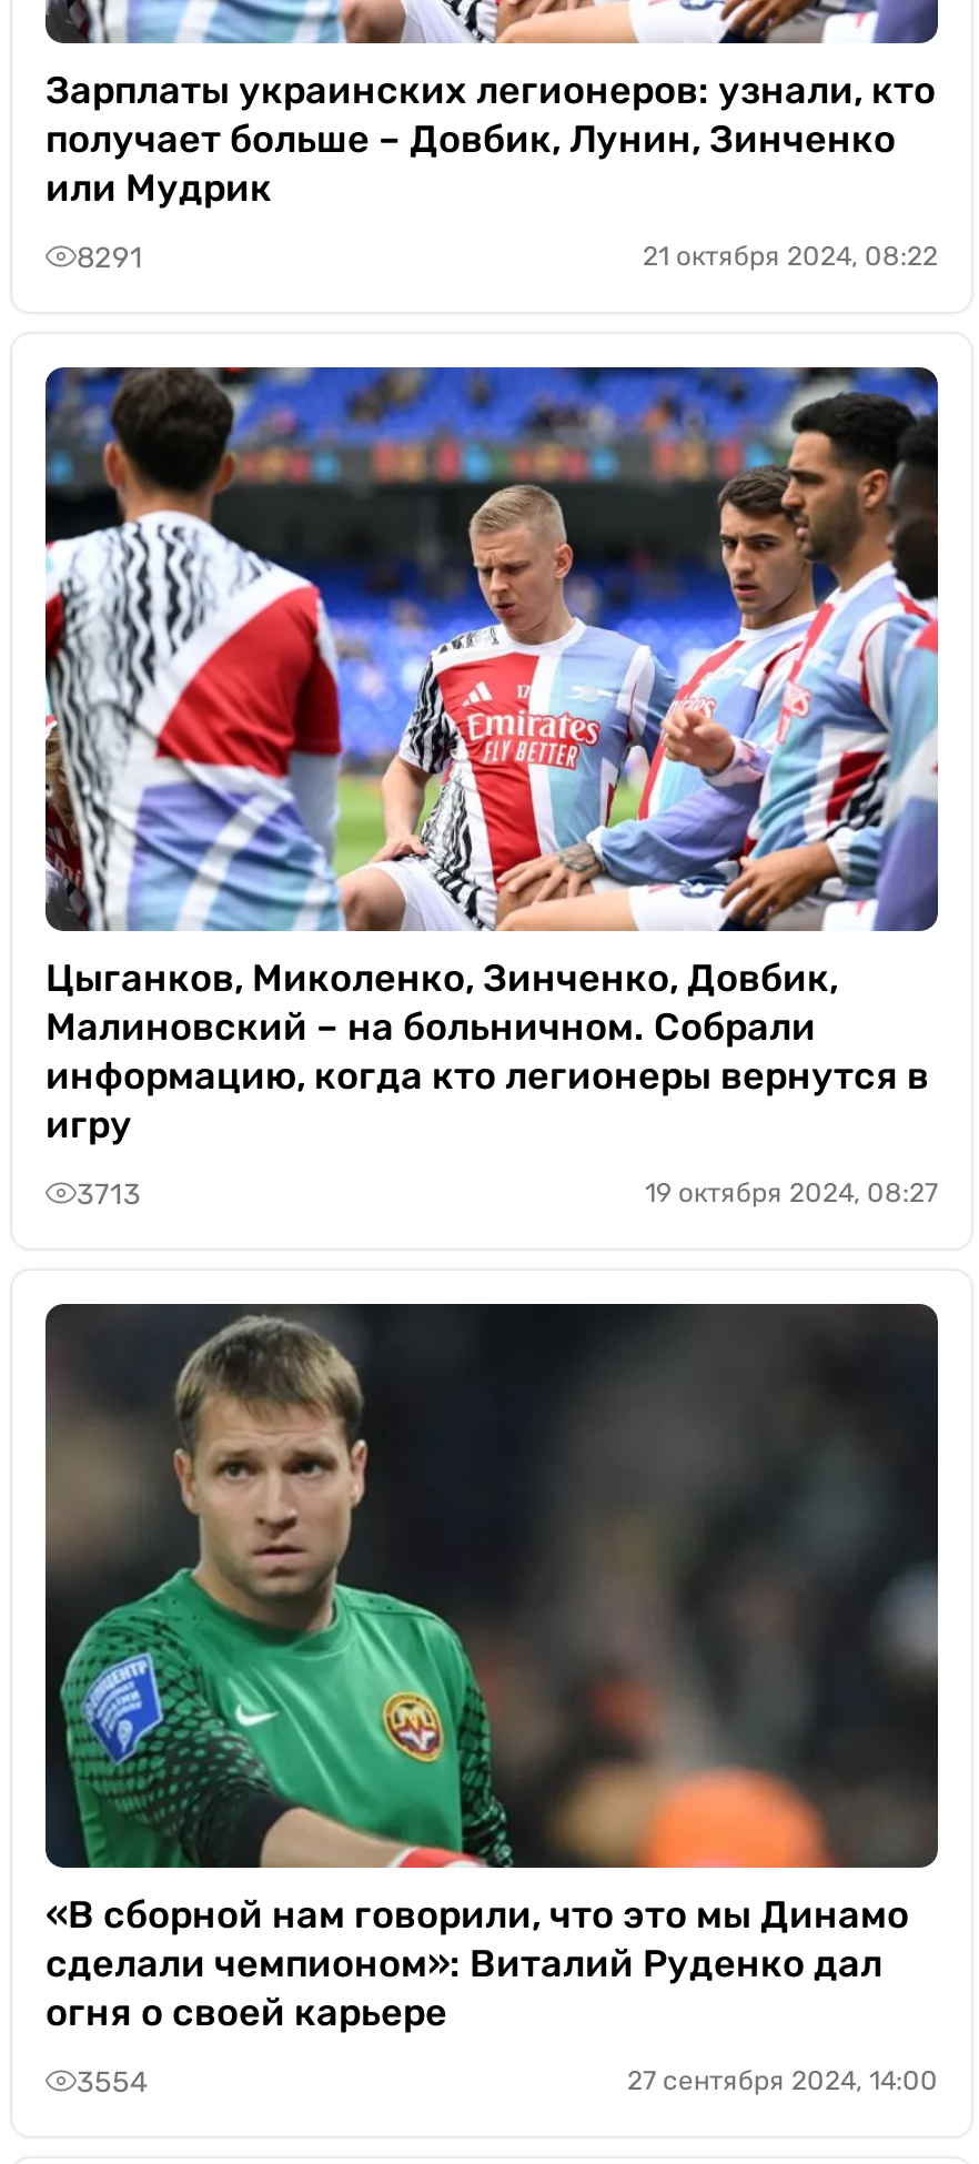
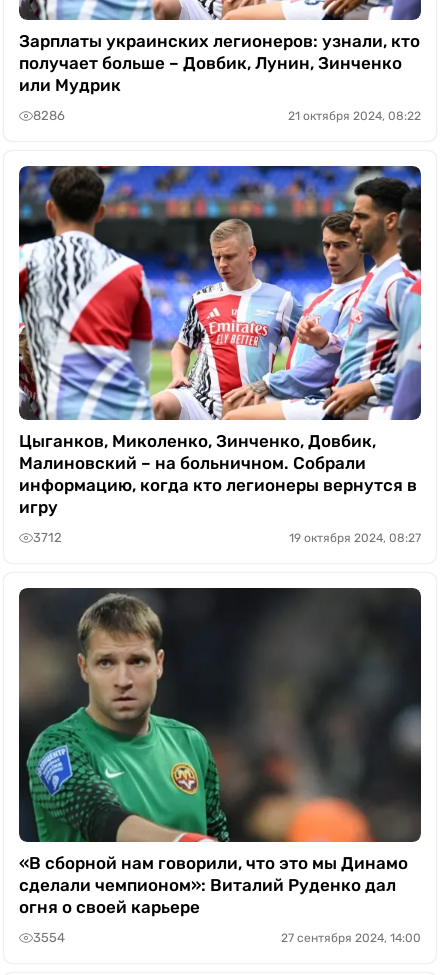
- 8291
+ 8286

- 3713
+ 3712
